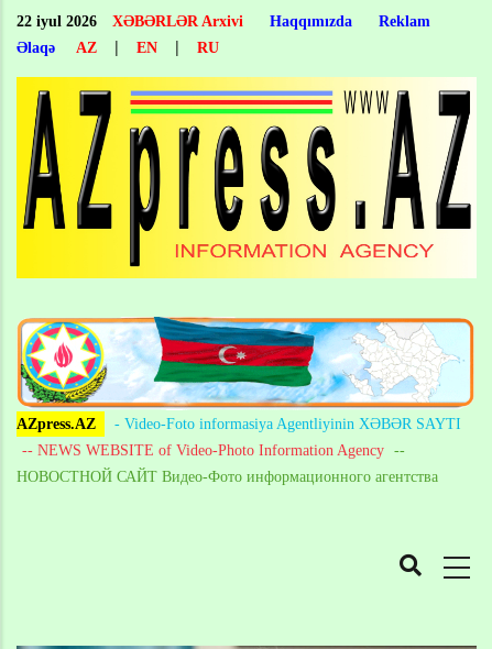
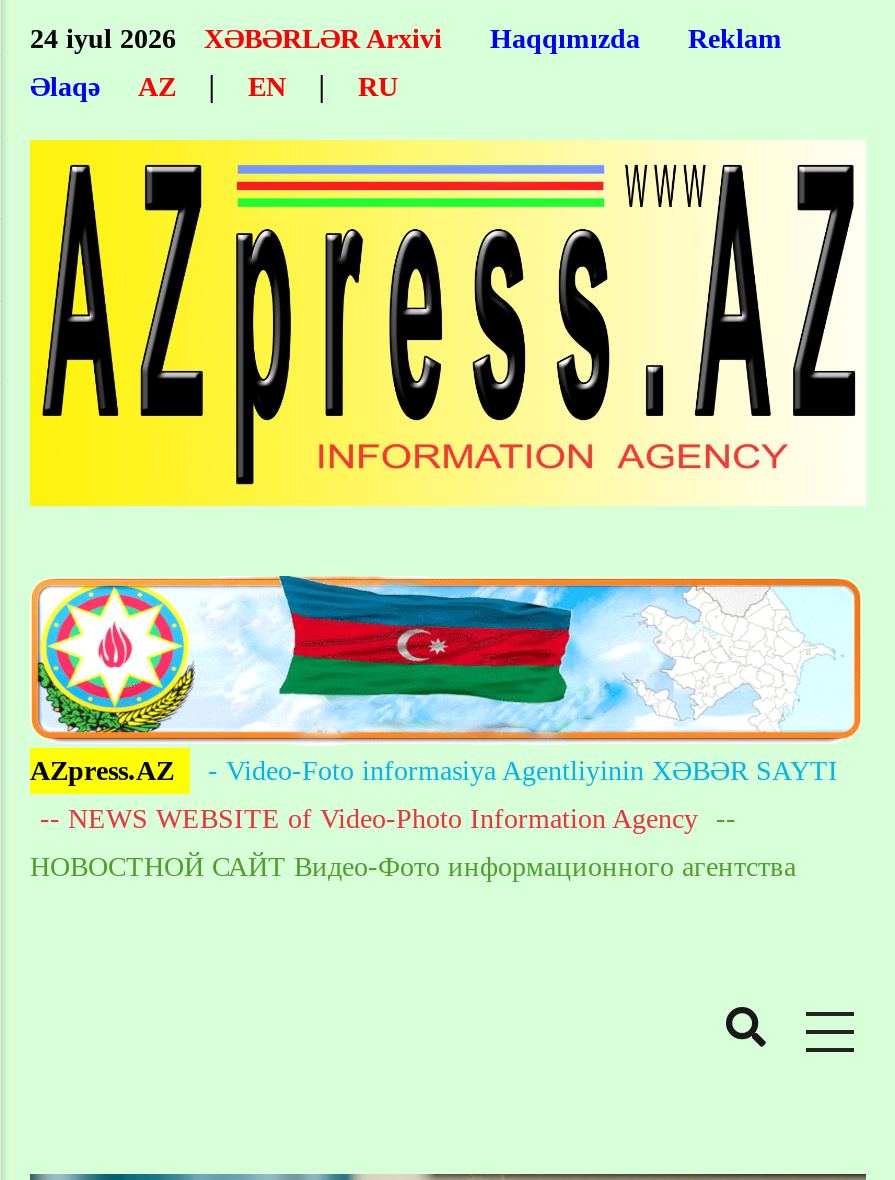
- 22 iyul 2026
+ 24 iyul 2026
